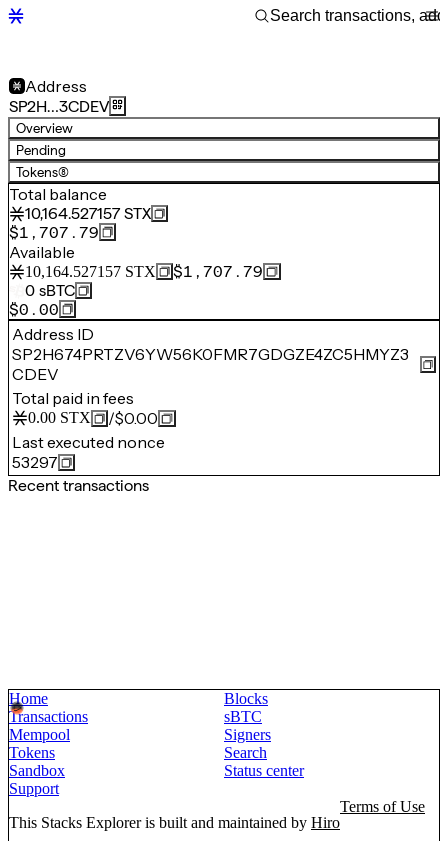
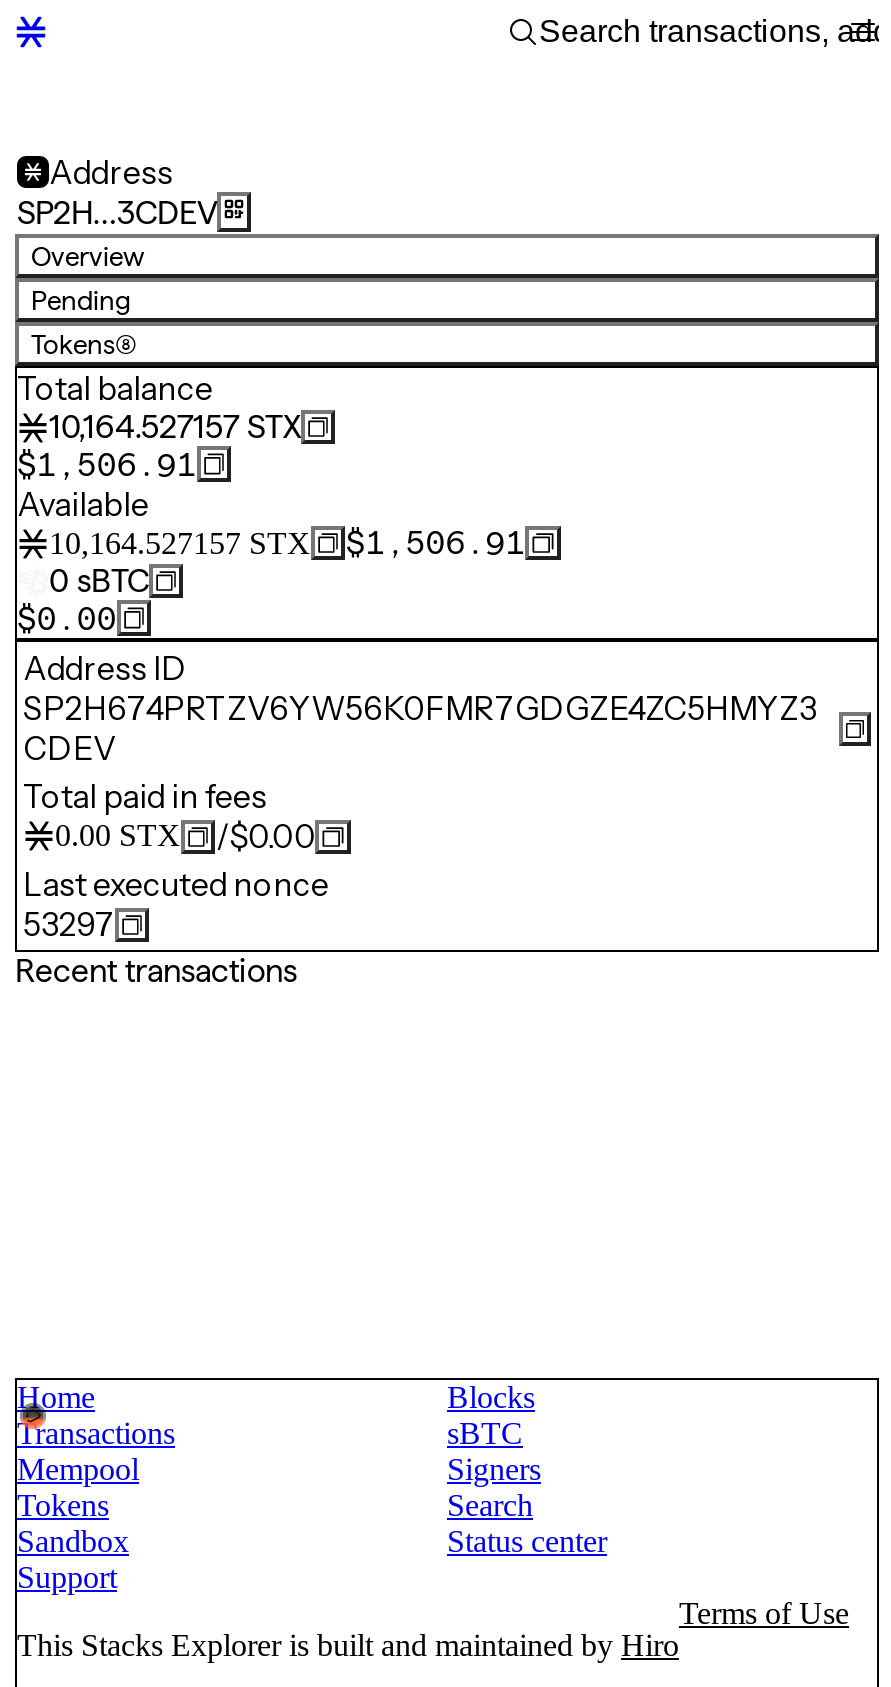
- $1,707.79
+ $1,506.91

- 10,164.527157 STX $1,707.79
+ 10,164.527157 STX $1,506.91
